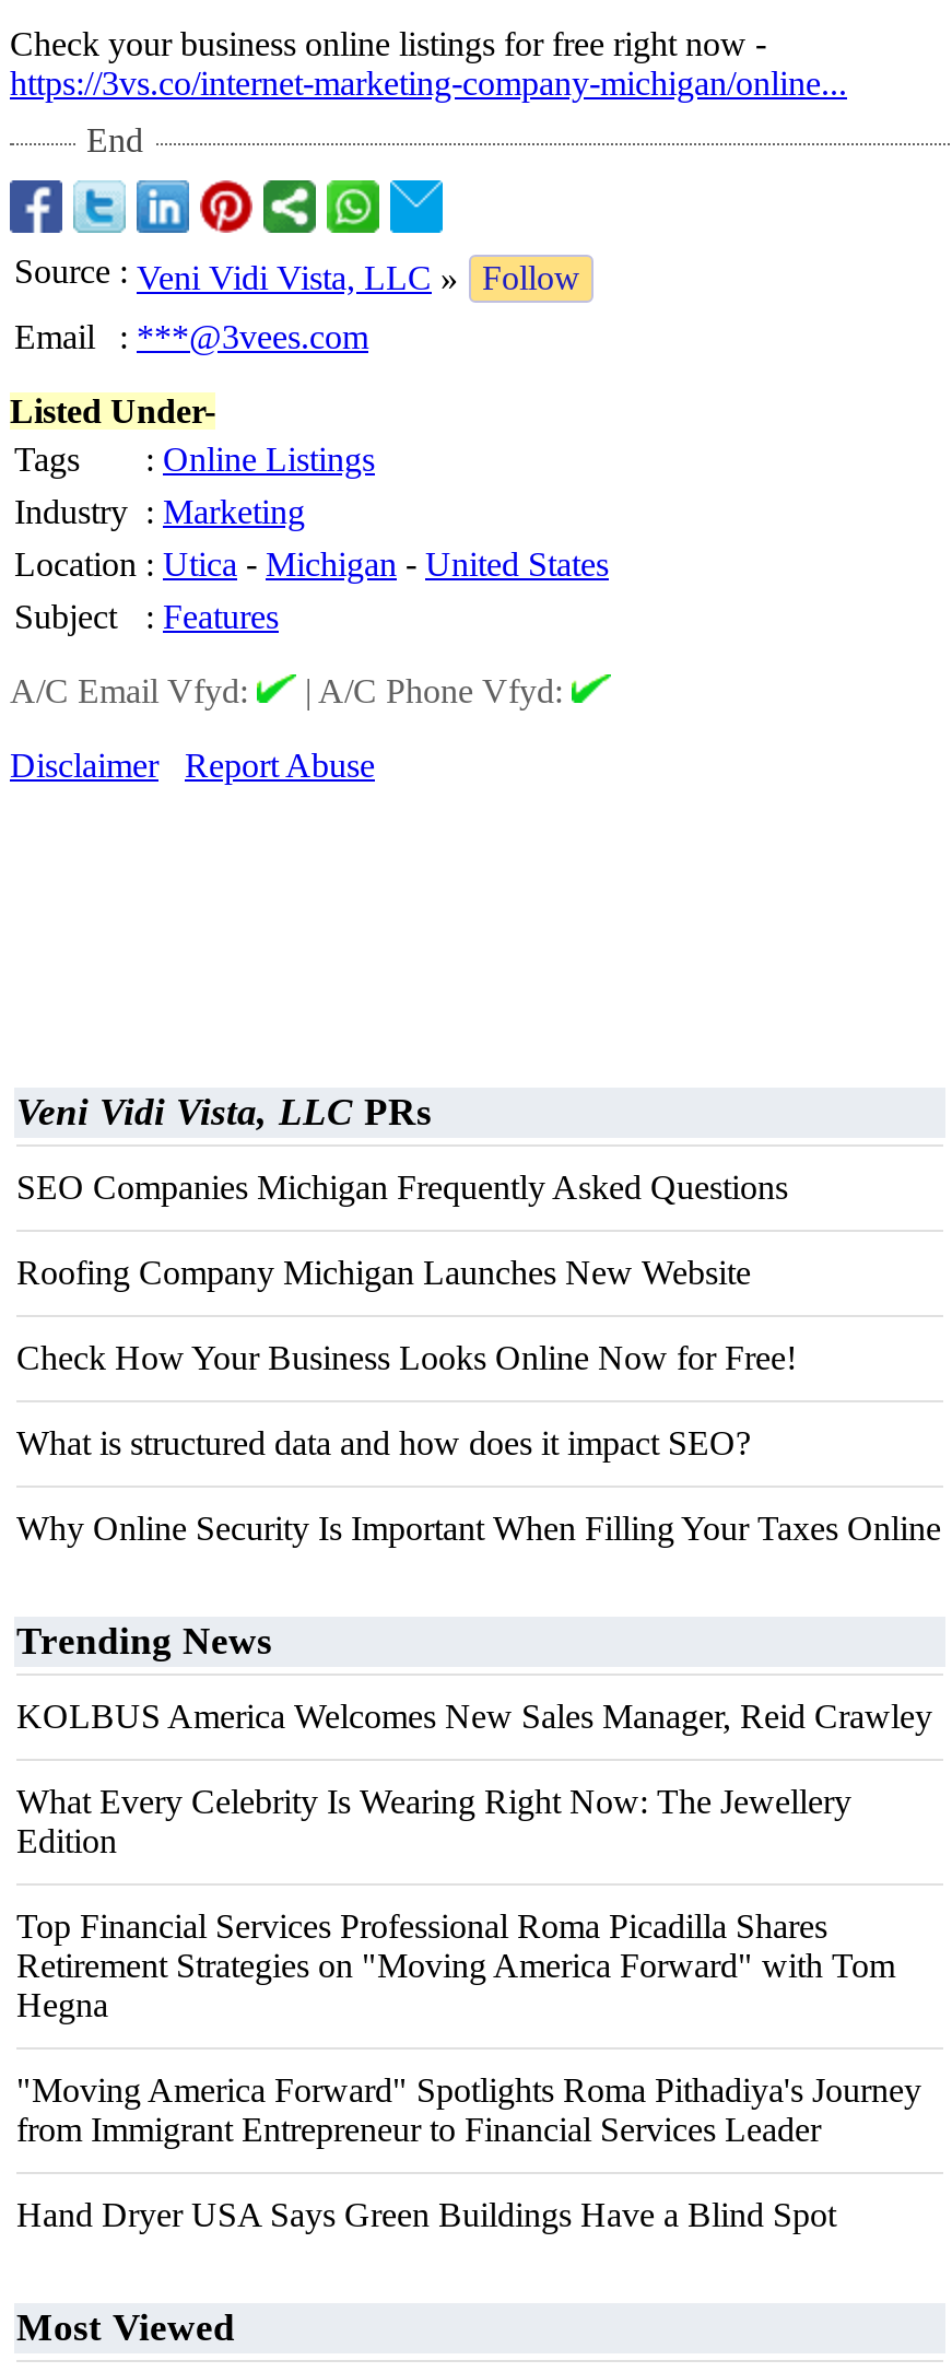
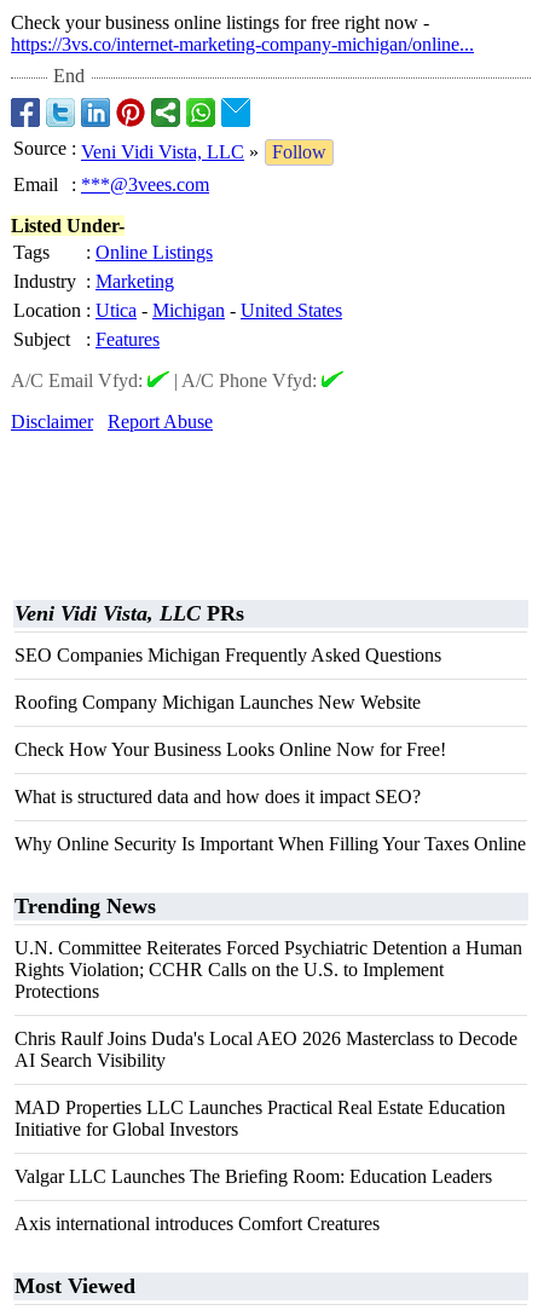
- KOLBUS America Welcomes New Sales Manager, Reid Crawley
+ U.N. Committee Reiterates Forced Psychiatric Detention a Human
+ Rights Violation; CCHR Calls on the U.S. to Implement
+ Protections

- What Every Celebrity Is Wearing Right Now: The Jewellery
- Edition
+ Chris Raulf Joins Duda's Local AEO 2026 Masterclass to Decode
+ AI Search Visibility

- Top Financial Services Professional Roma Picadilla Shares
- Retirement Strategies on "Moving America Forward" with Tom
- Hegna
+ MAD Properties LLC Launches Practical Real Estate Education
+ Initiative for Global Investors

- "Moving America Forward" Spotlights Roma Pithadiya's Journey
- from Immigrant Entrepreneur to Financial Services Leader
+ Valgar LLC Launches The Briefing Room: Education Leaders

- Hand Dryer USA Says Green Buildings Have a Blind Spot
+ Axis international introduces Comfort Creatures
